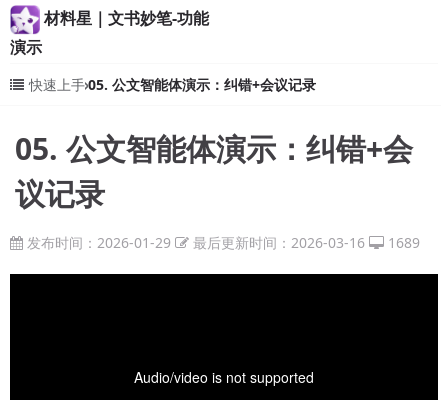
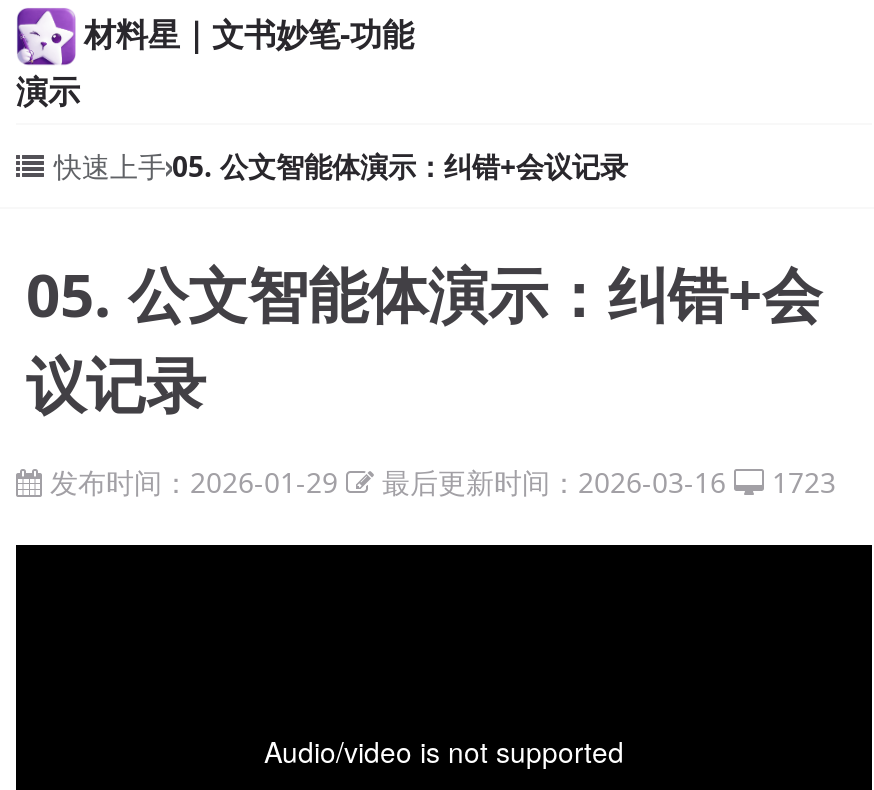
- 发布时间：2026-01-29 最后更新时间：2026-03-16 1689
+ 发布时间：2026-01-29 最后更新时间：2026-03-16 1723
